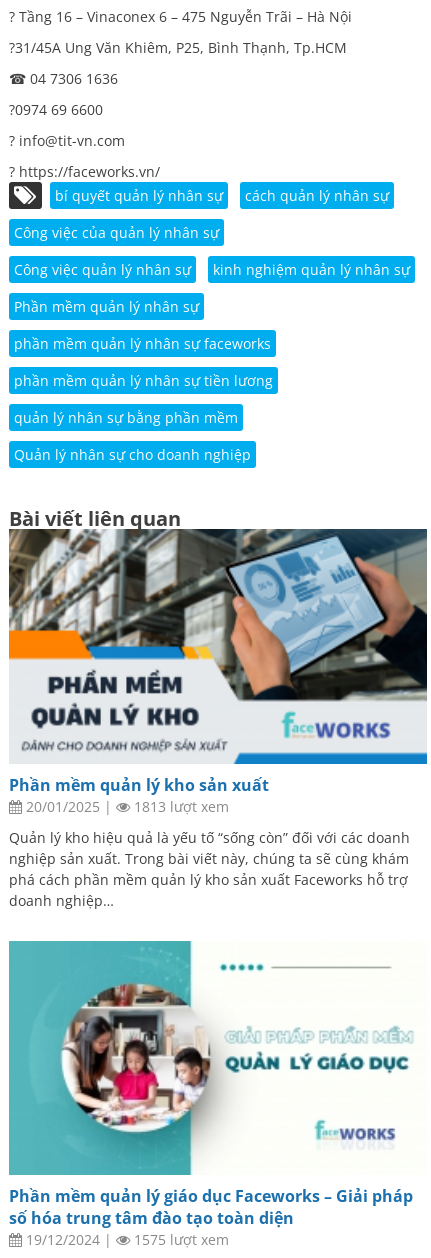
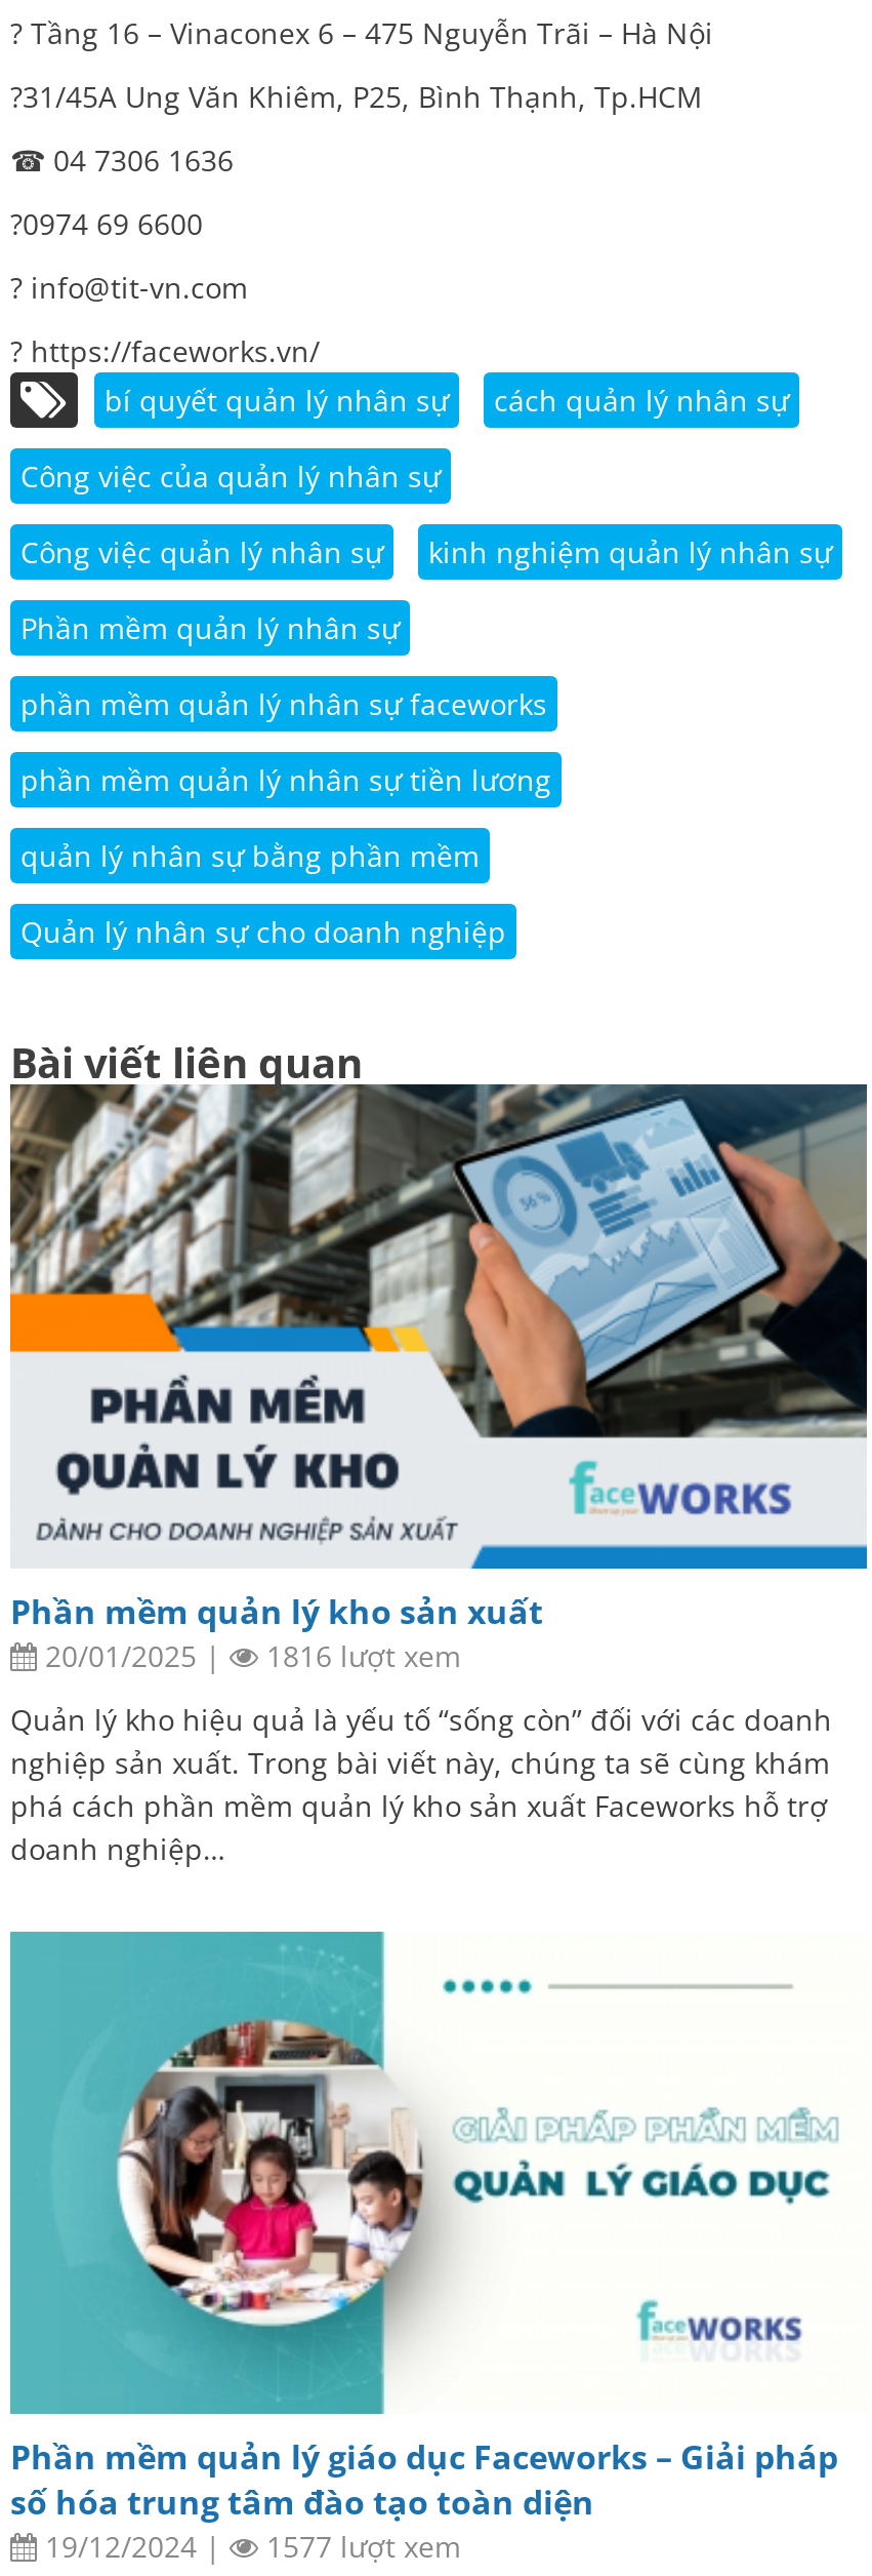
- 1813 lượt xem
+ 1816 lượt xem

- 1575 lượt xem
+ 1577 lượt xem
